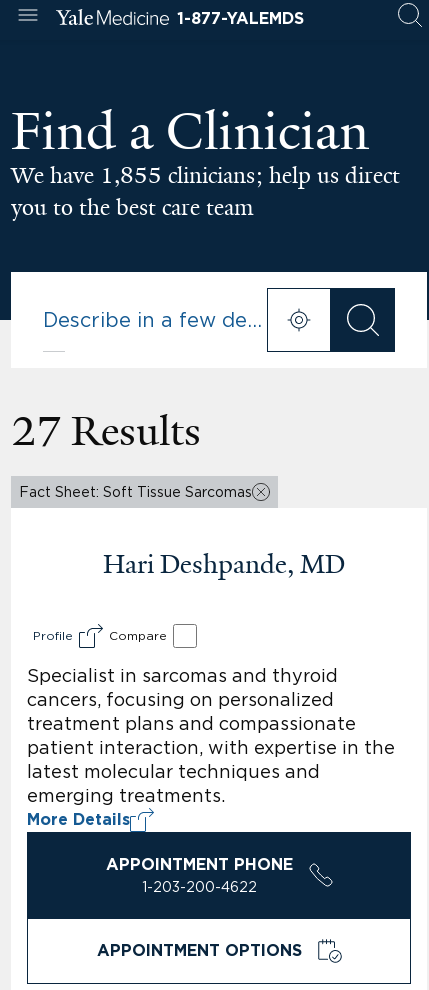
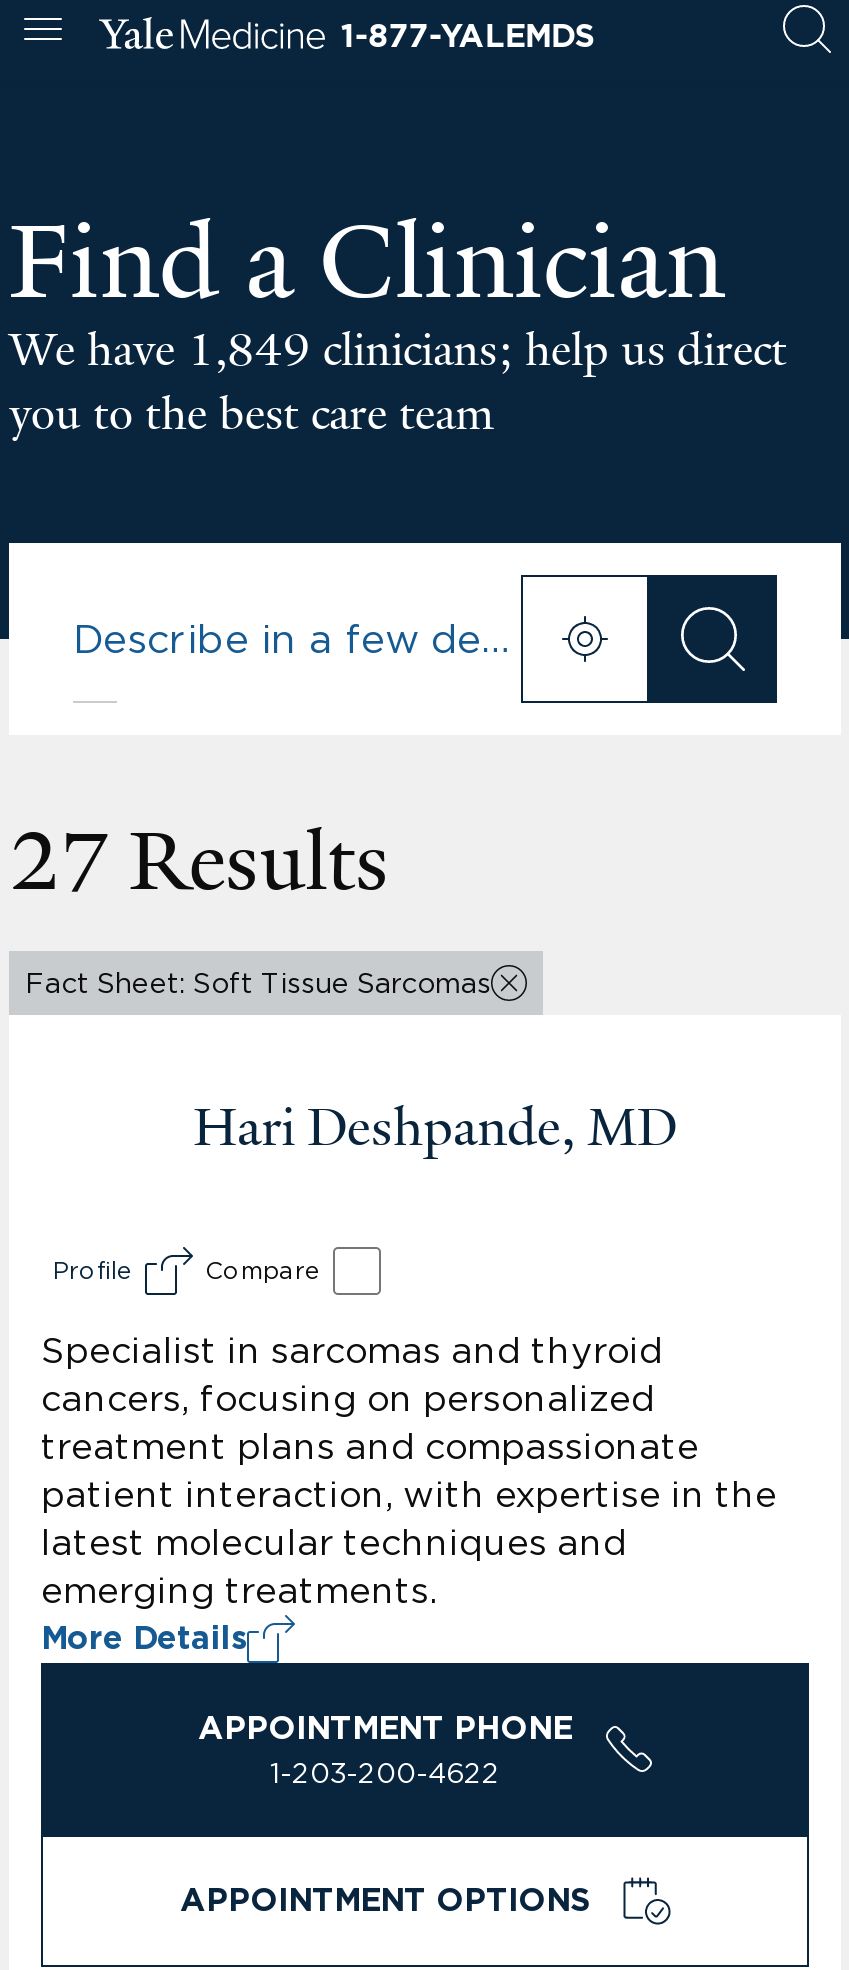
- We have 1,855 clinicians; help us direct
+ We have 1,849 clinicians; help us direct
